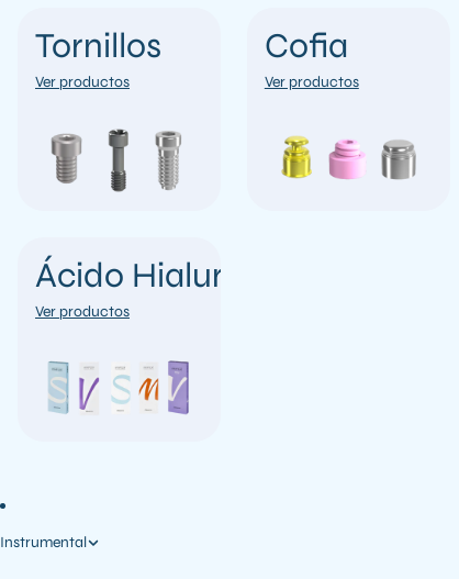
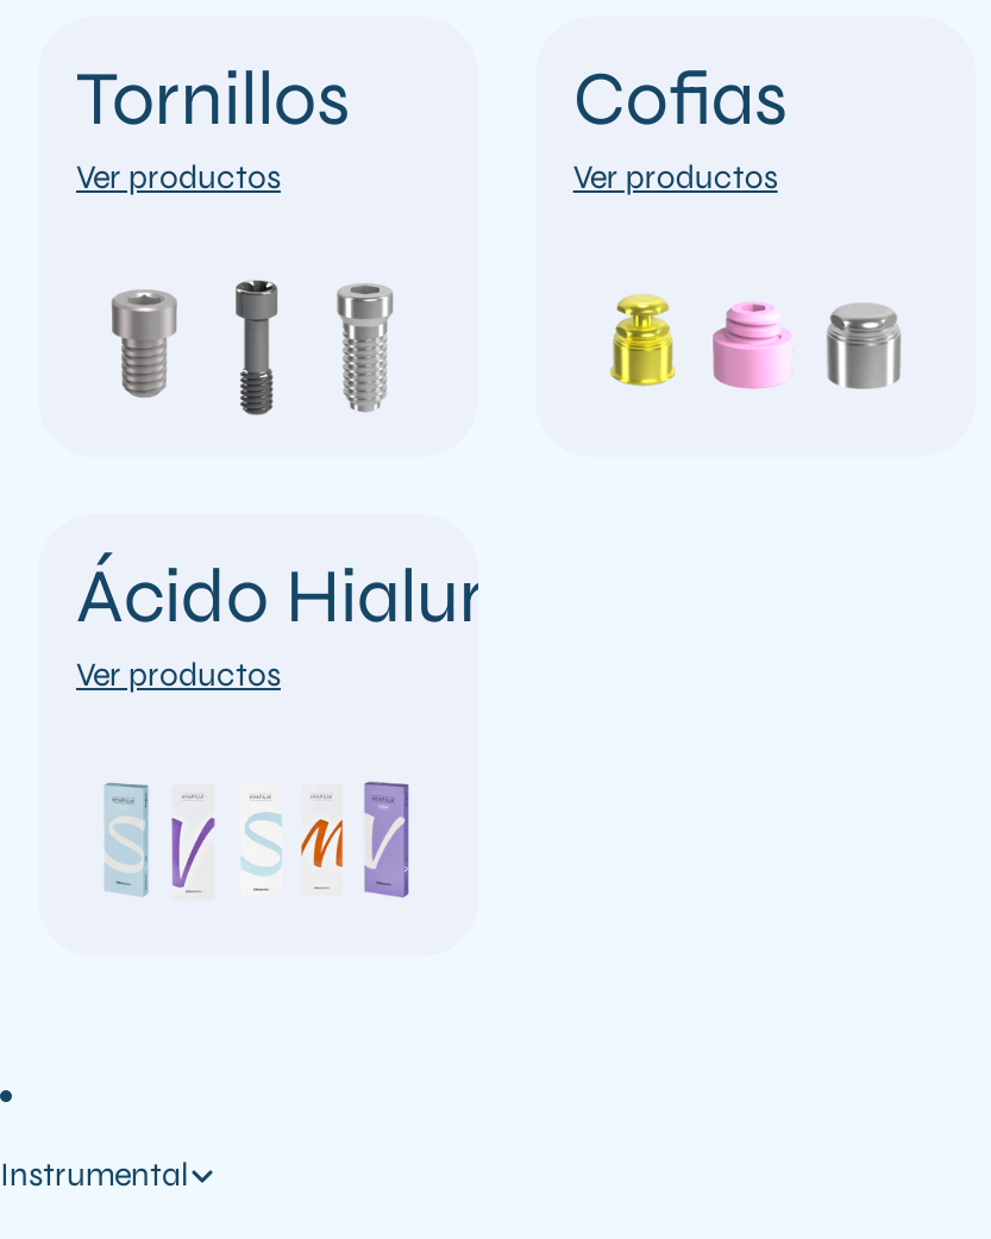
- Cofia
+ Cofias
